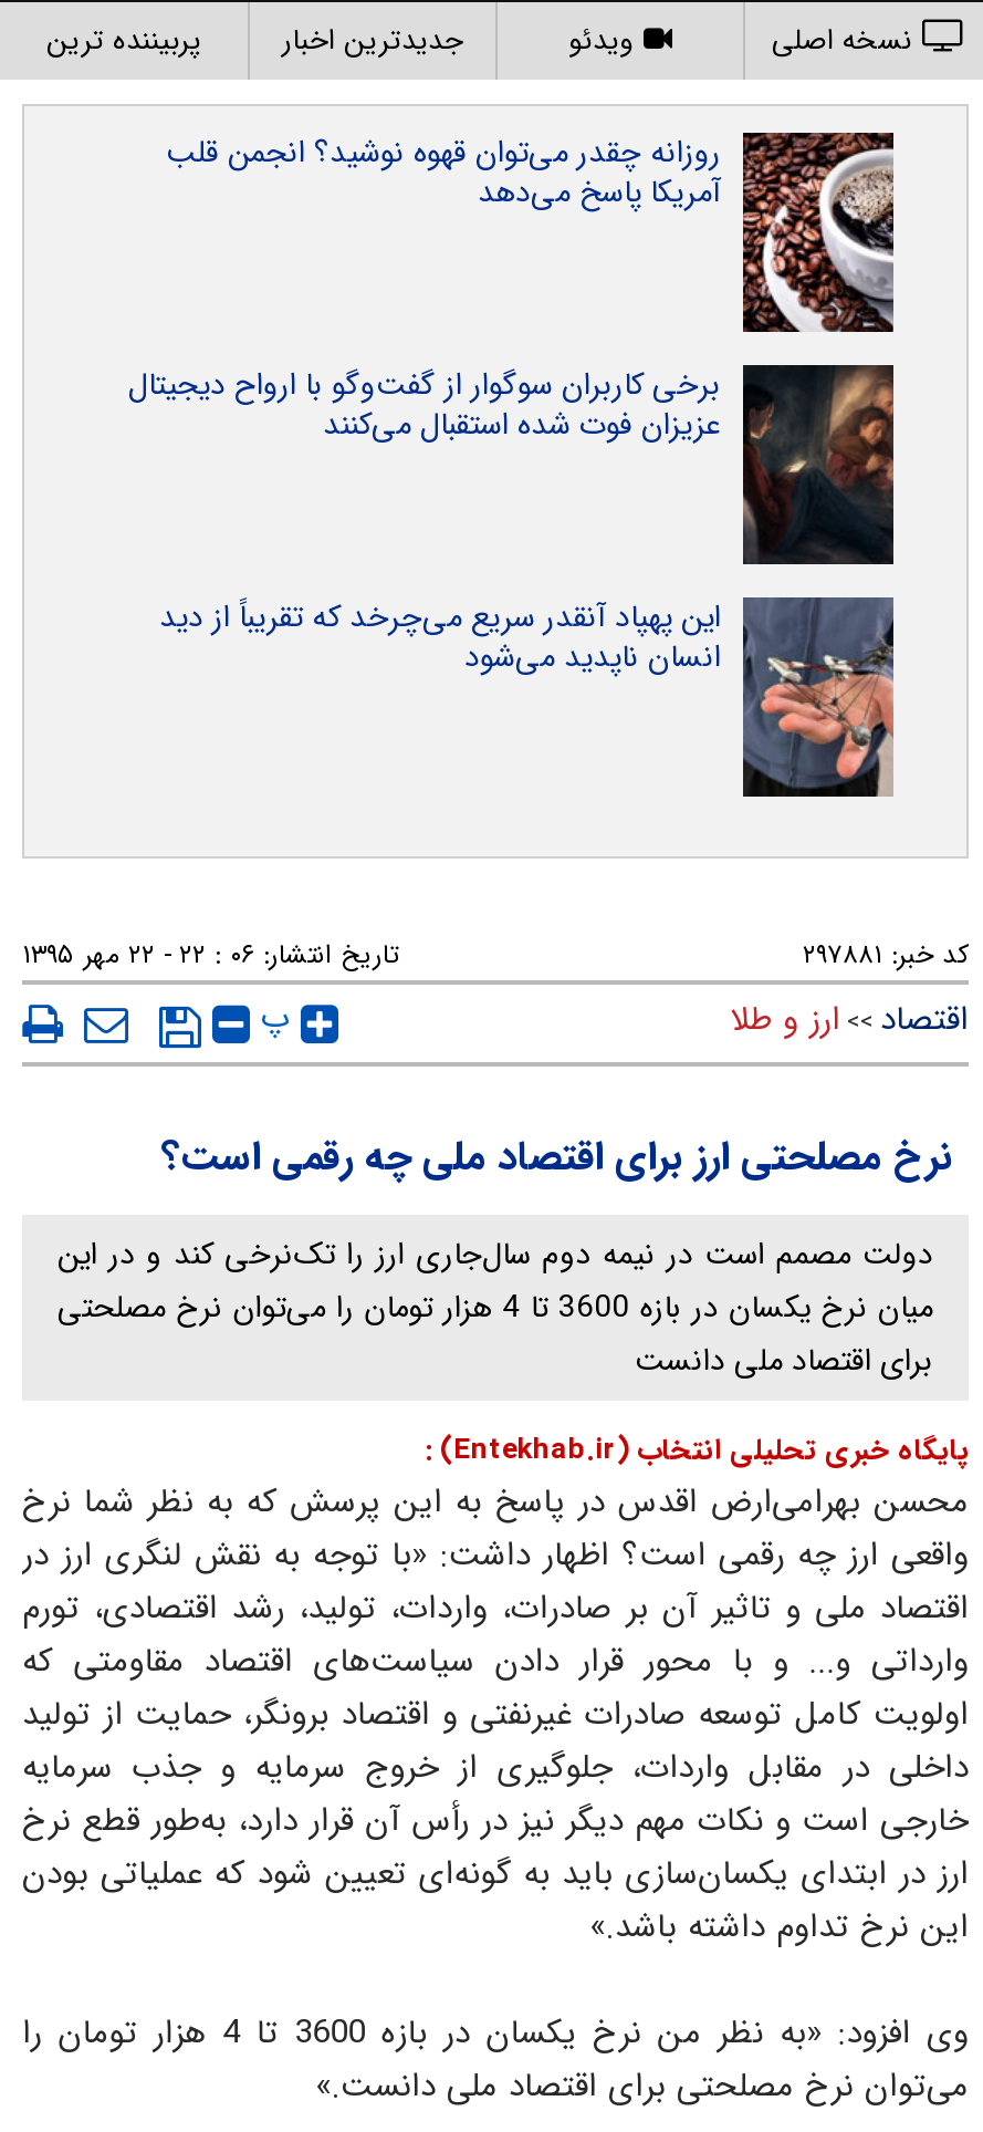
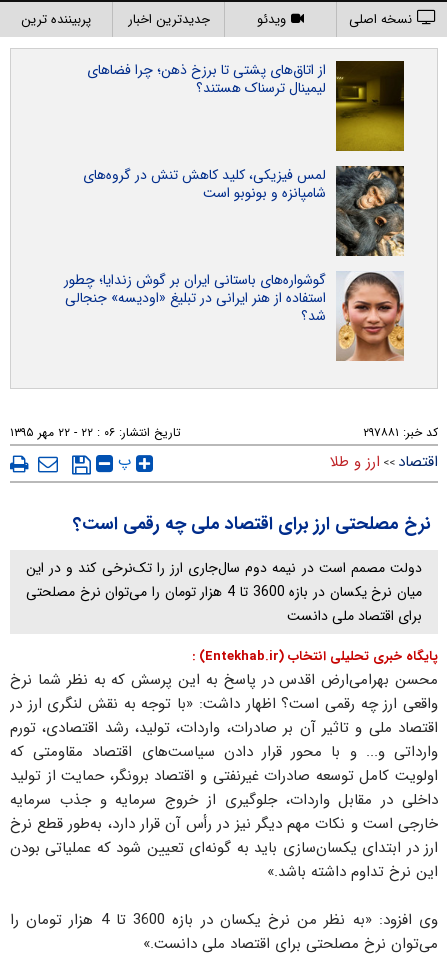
- [image]
- روزانه چقدر می‌توان قهوه نوشید؟ انجمن قلب
- آمریکا پاسخ می‌دهد
+ [image]
+ از اتاق‌های پشتی تا برزخ ذهن؛ چرا فضاهای
+ لیمینال ترسناک هستند؟

- [image]
- برخی کاربران سوگوار از گفت‌وگو با ارواح دیجیتال
- عزیزان فوت شده استقبال می‌کنند
+ [image]
+ لمس فیزیکی، کلید کاهش تنش در گروه‌های
+ شامپانزه و بونوبو است

- [image]
- این پهپاد آنقدر سریع می‌چرخد که تقریباً از دید
- انسان ناپدید می‌شود
+ [image]
+ گوشواره‌های باستانی ایران بر گوش زندایا؛ چطور
+ استفاده از هنر ایرانی در تبلیغ «اودیسه» جنجالی
+ شد؟
